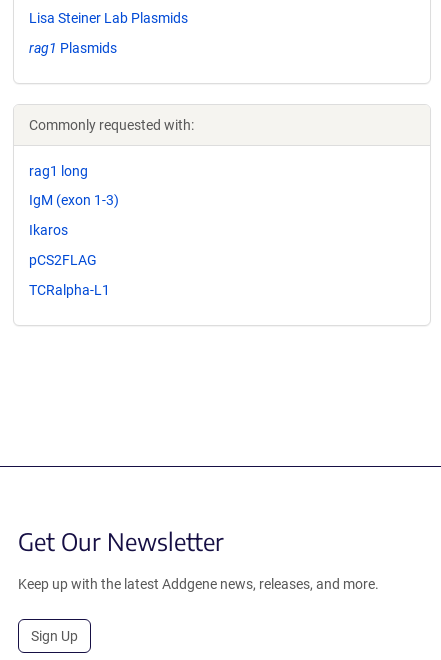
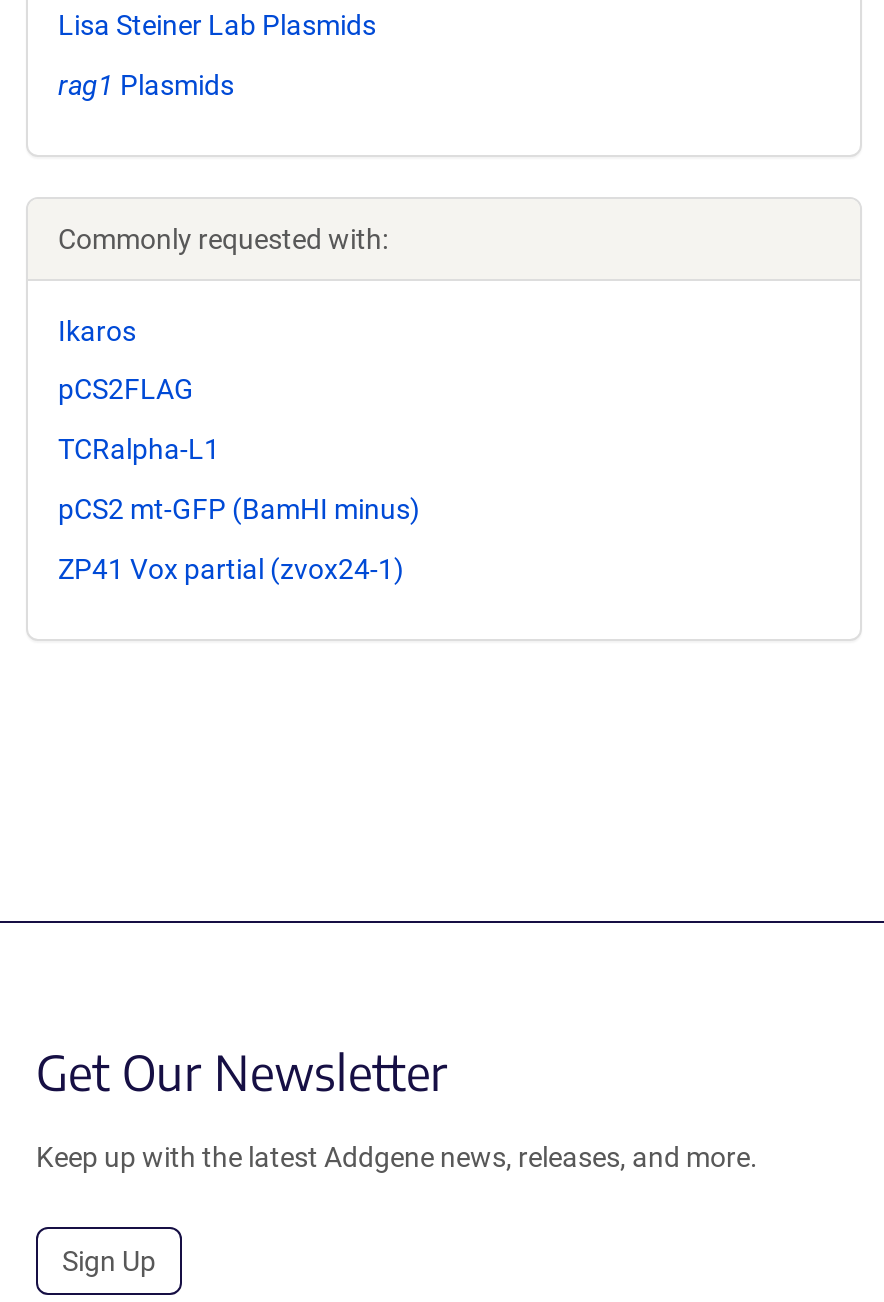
- rag1 long
- IgM (exon 1-3)

moved up: Ikaros | pCS2FLAG | TCRalpha-L1

+ pCS2 mt-GFP (BamHI minus)
+ ZP41 Vox partial (zvox24-1)
